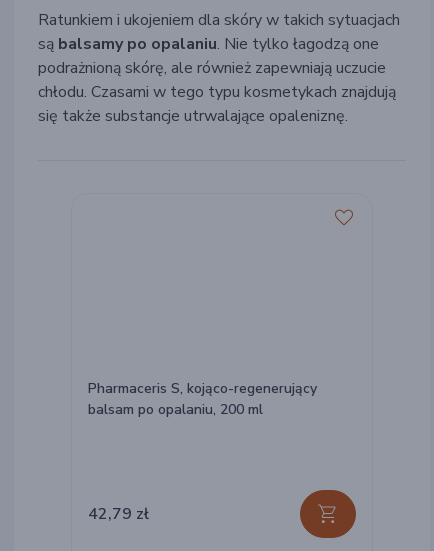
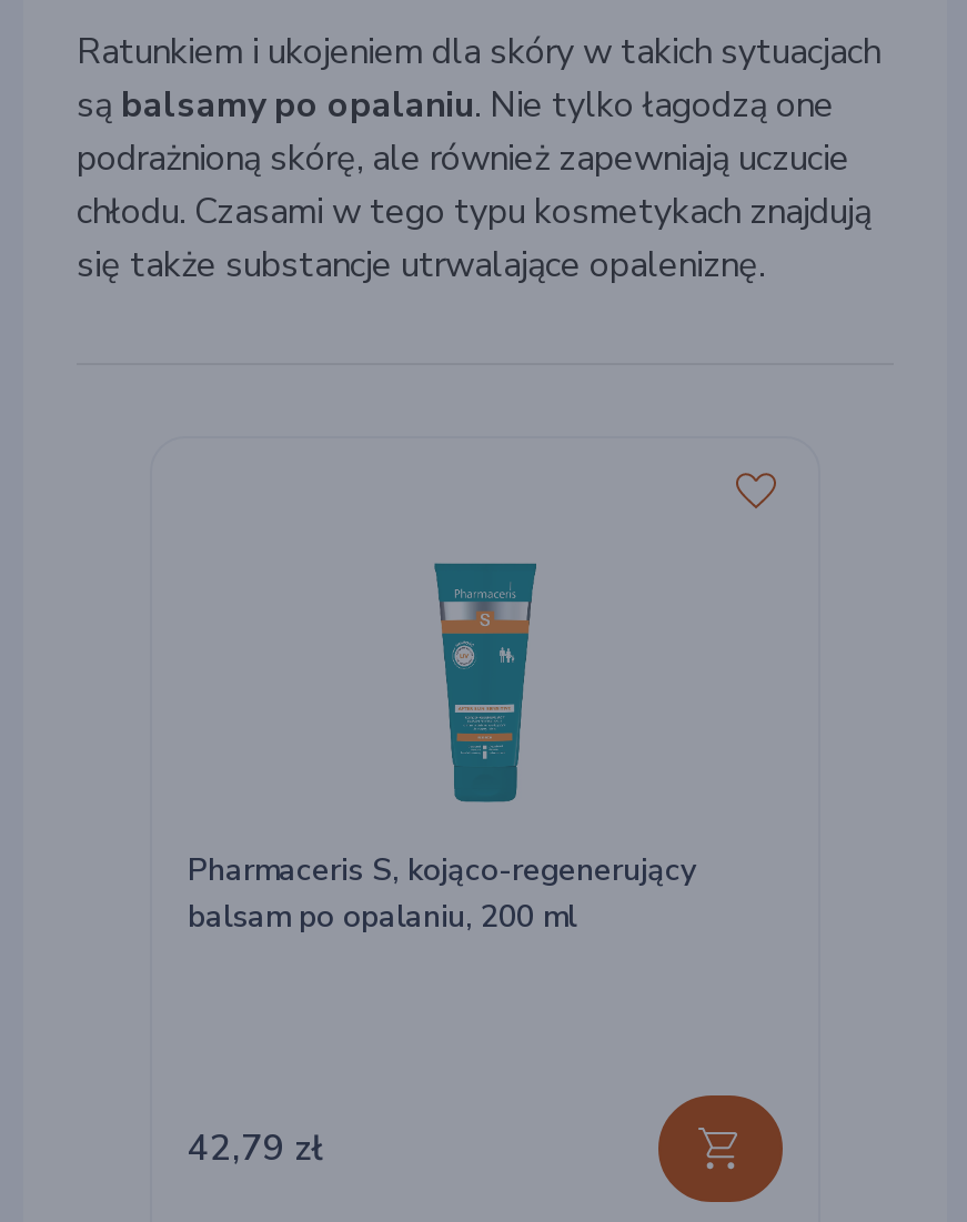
+ [image]
